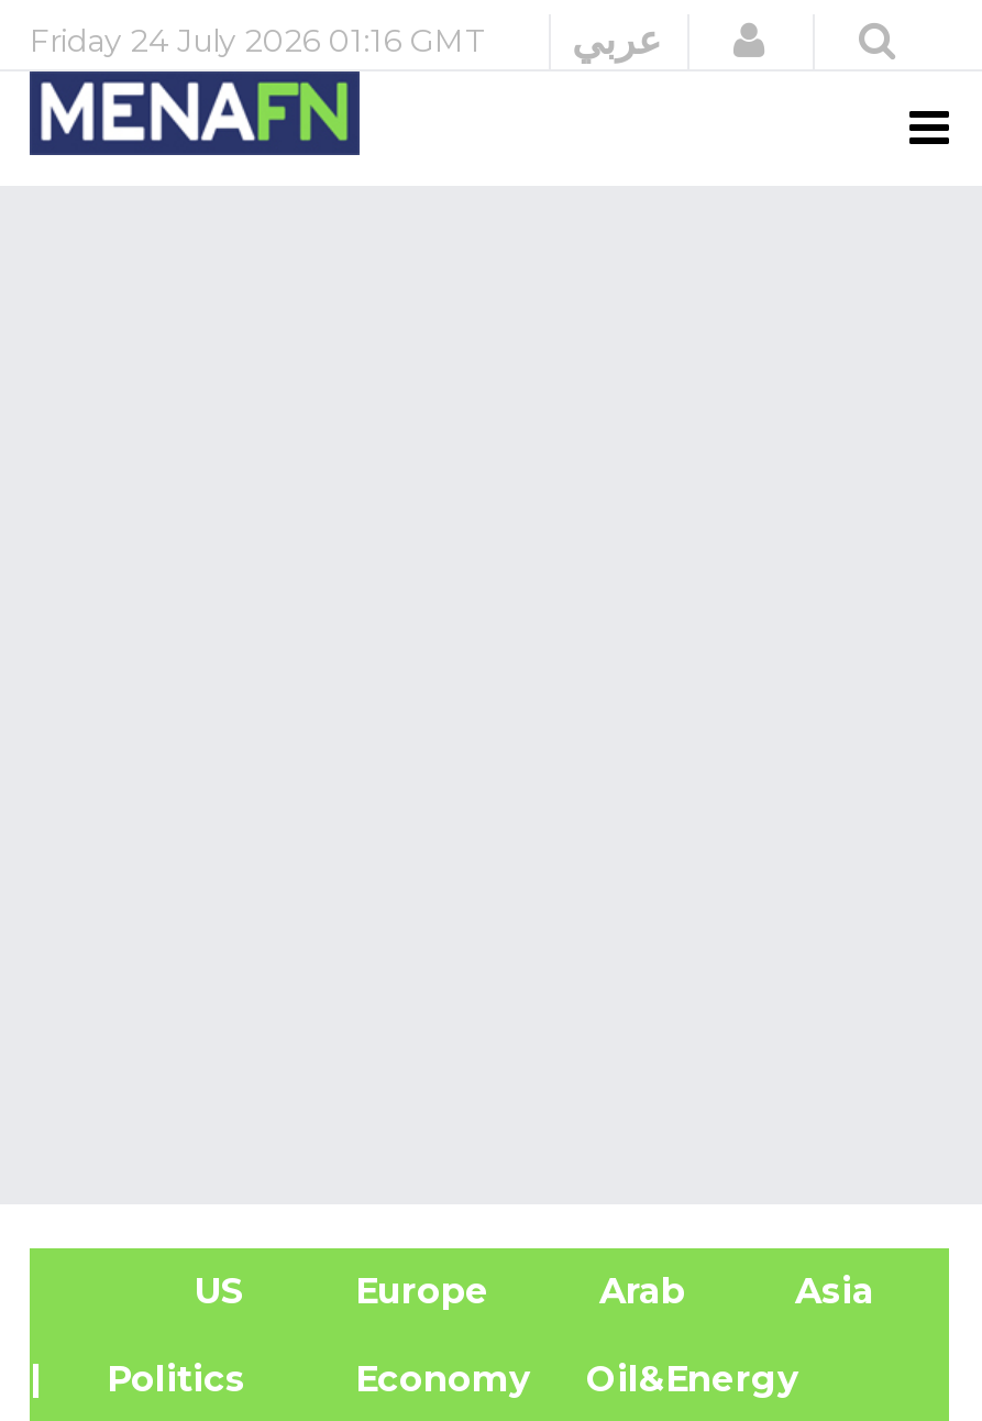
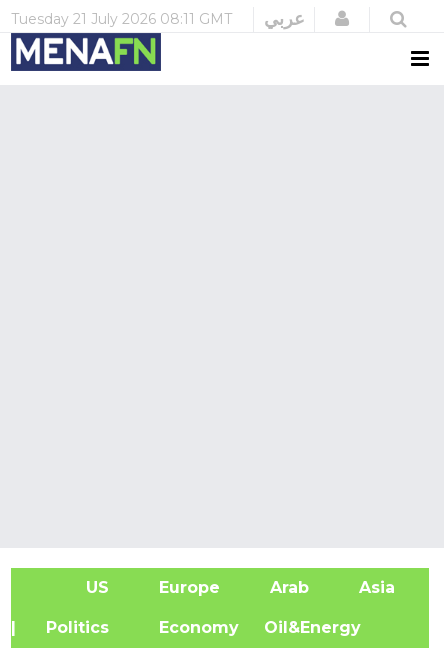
- Friday 24 July 2026 01:16 GMT
+ Tuesday 21 July 2026 08:11 GMT
